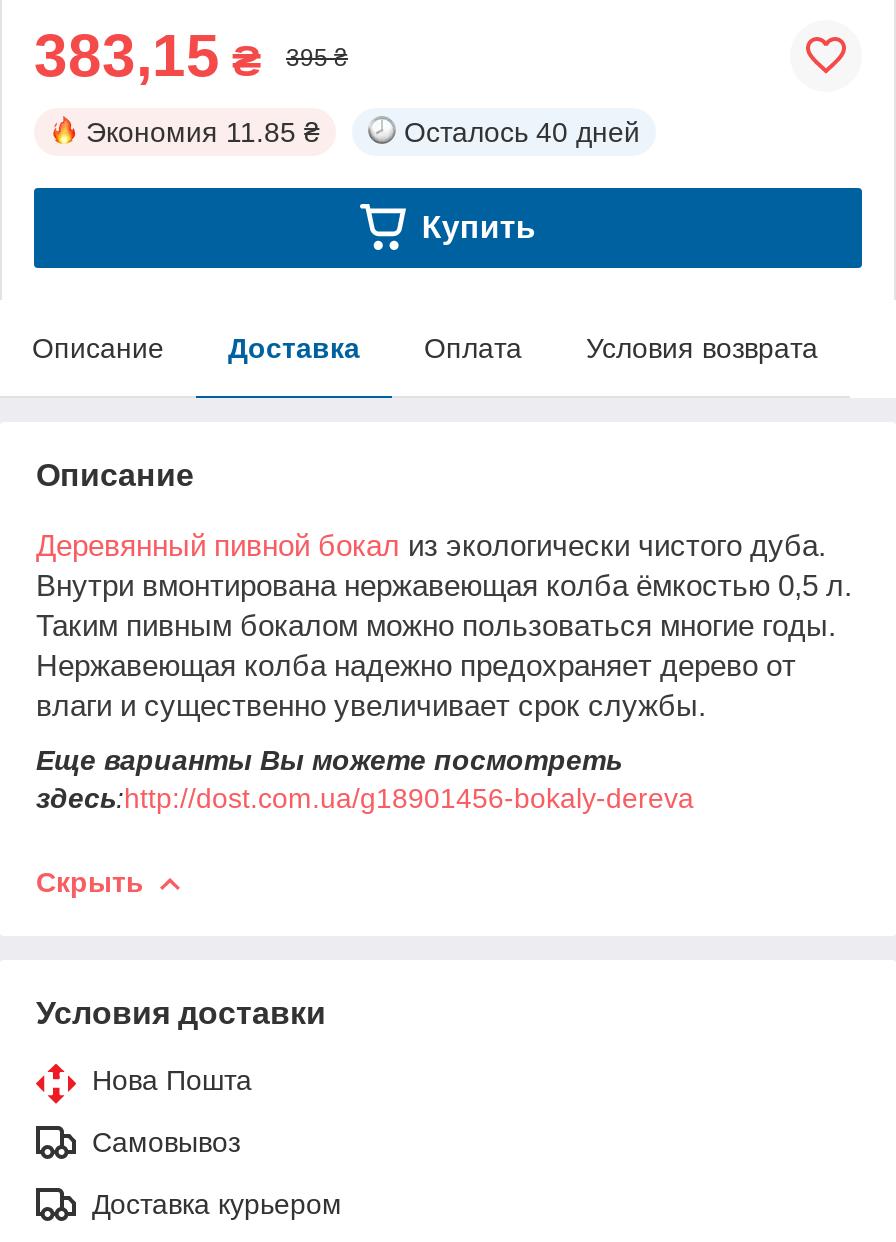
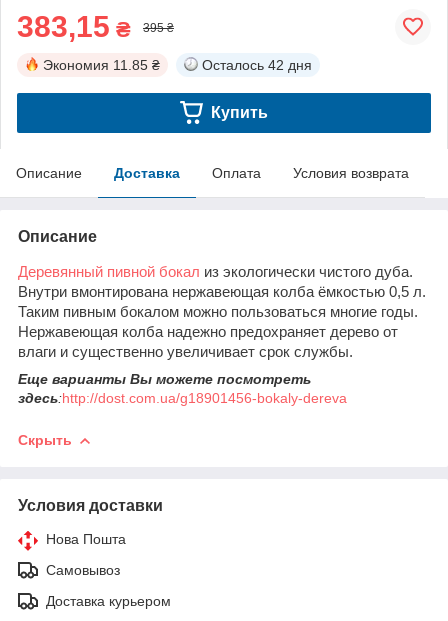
- Осталось 40 дней
+ Осталось 42 дня
